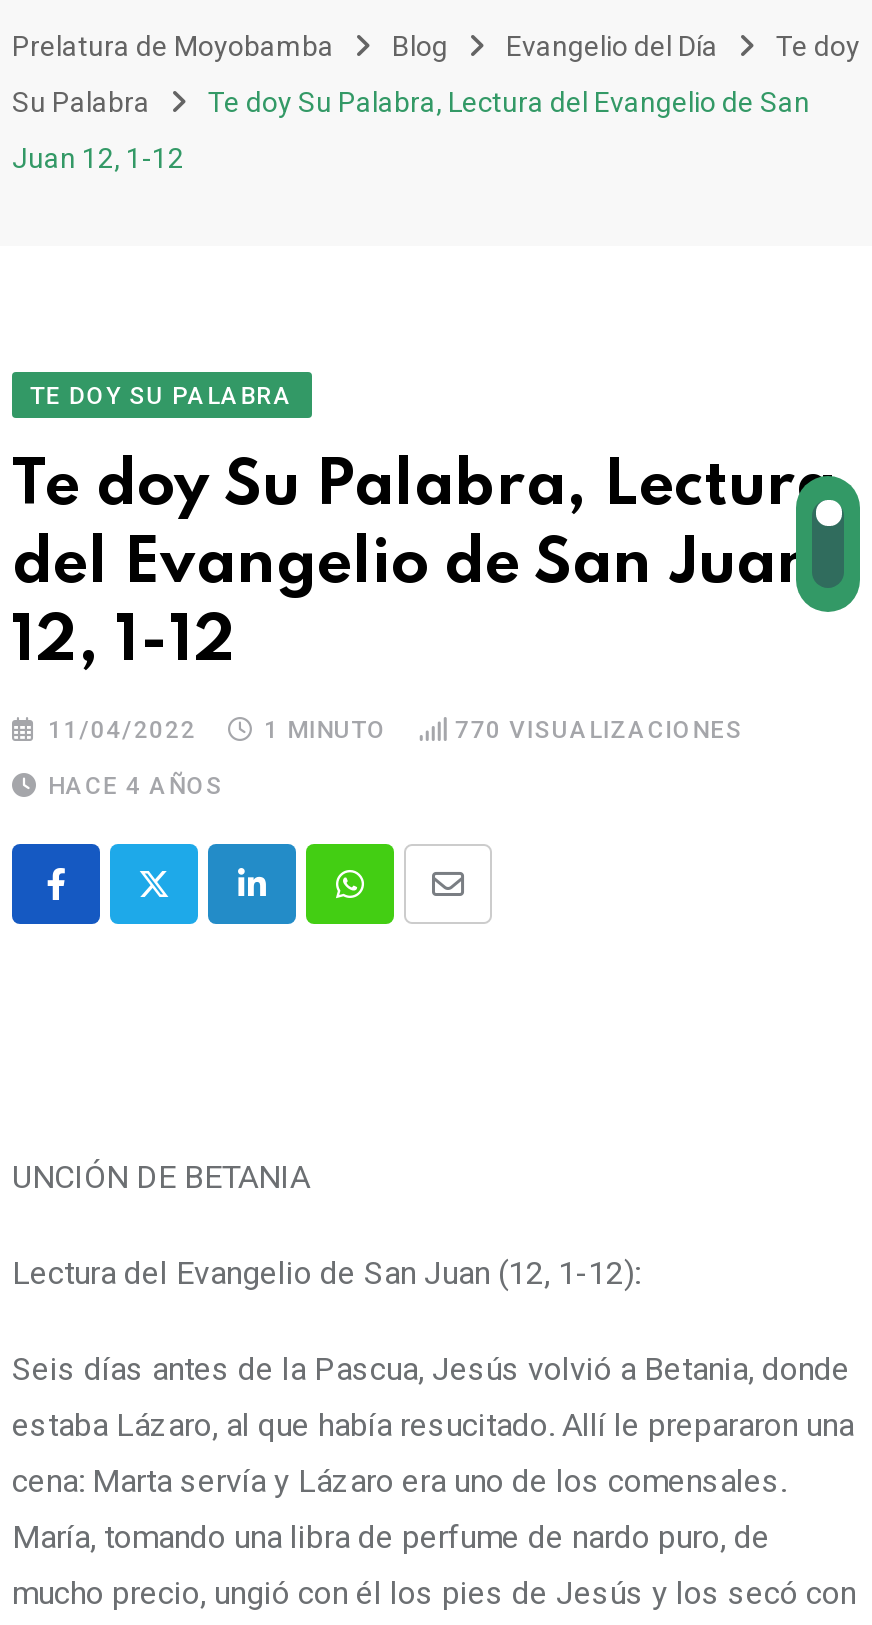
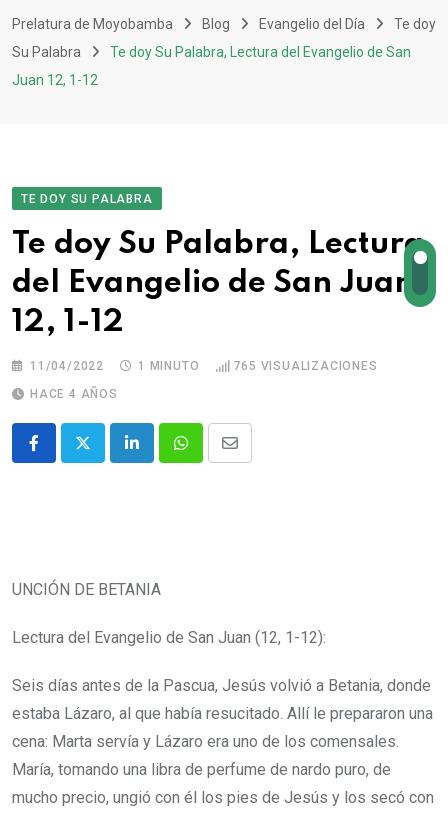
- 770 VISUALIZACIONES
+ 765 VISUALIZACIONES
